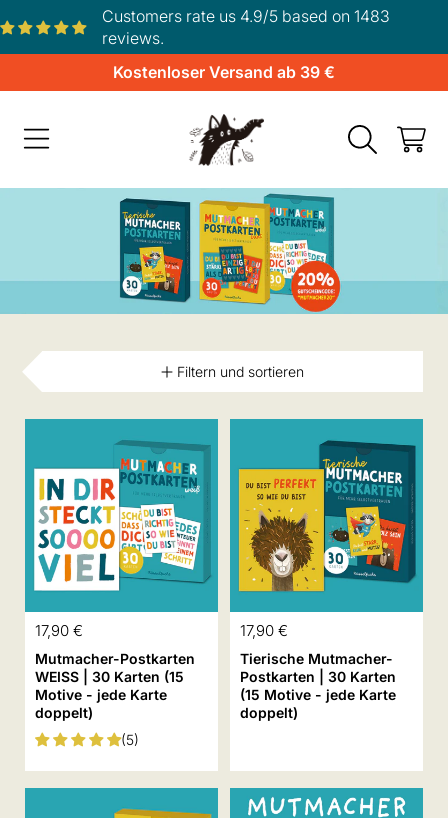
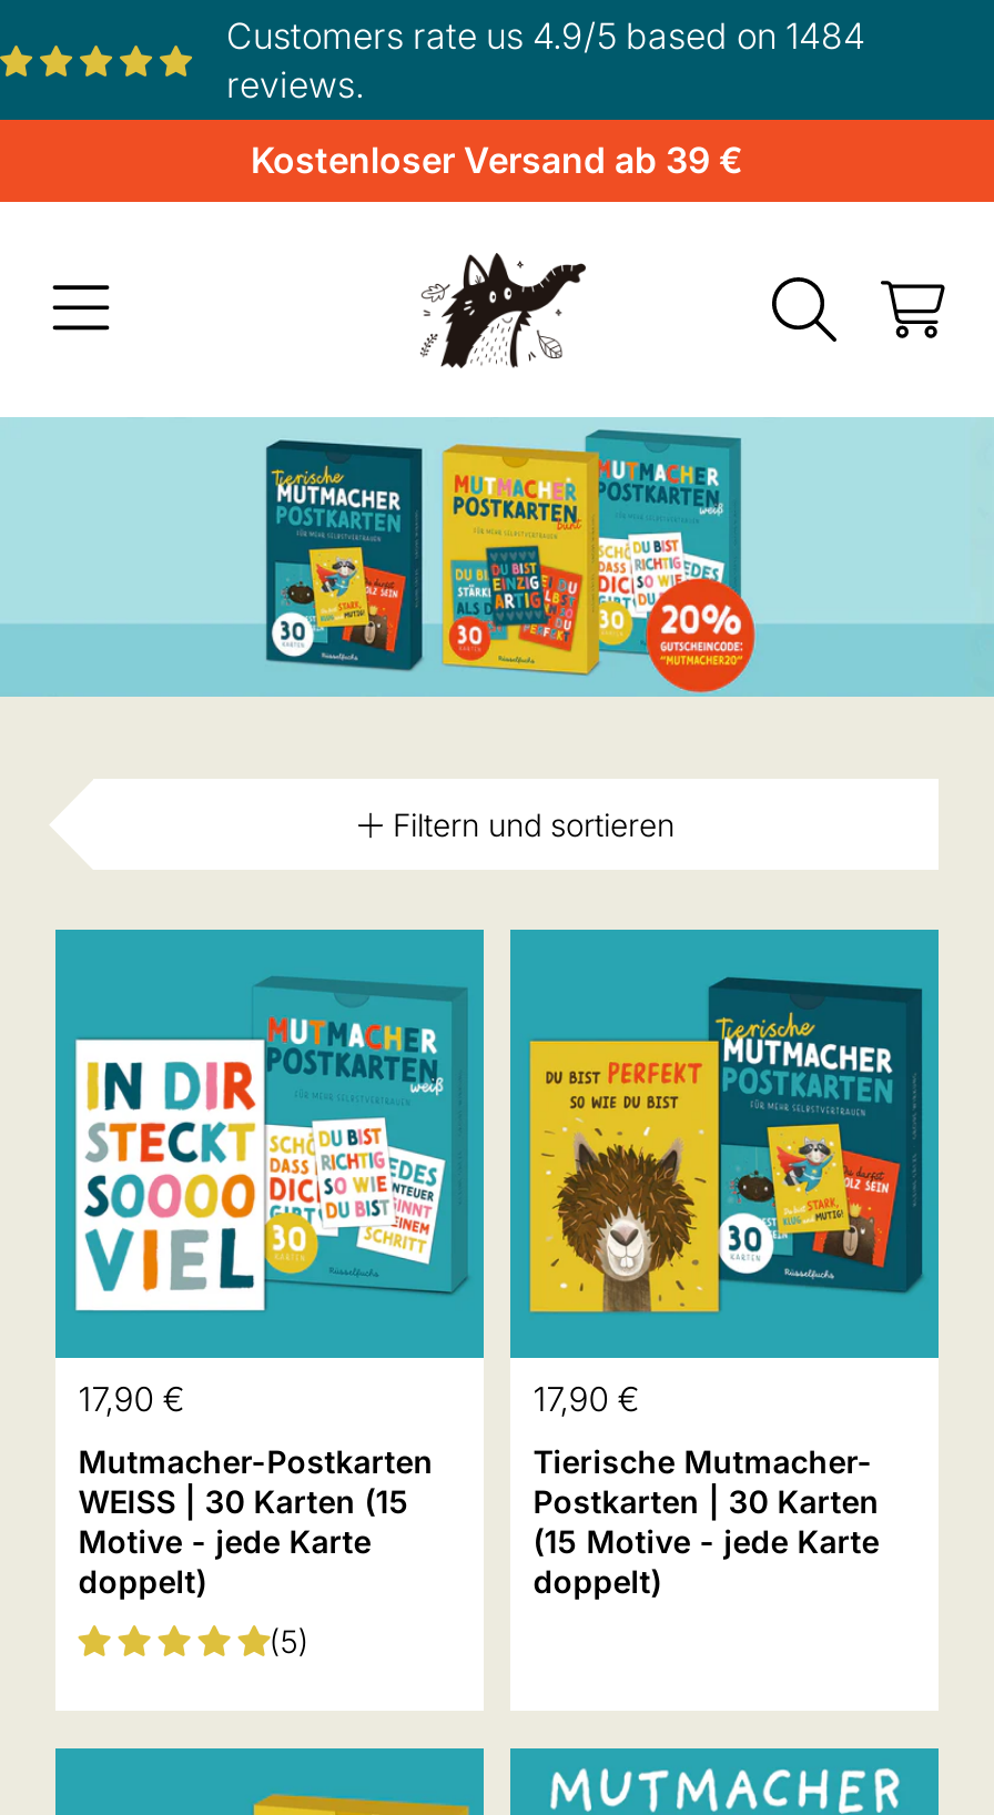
- Customers rate us 4.9/5 based on 1483
+ Customers rate us 4.9/5 based on 1484
